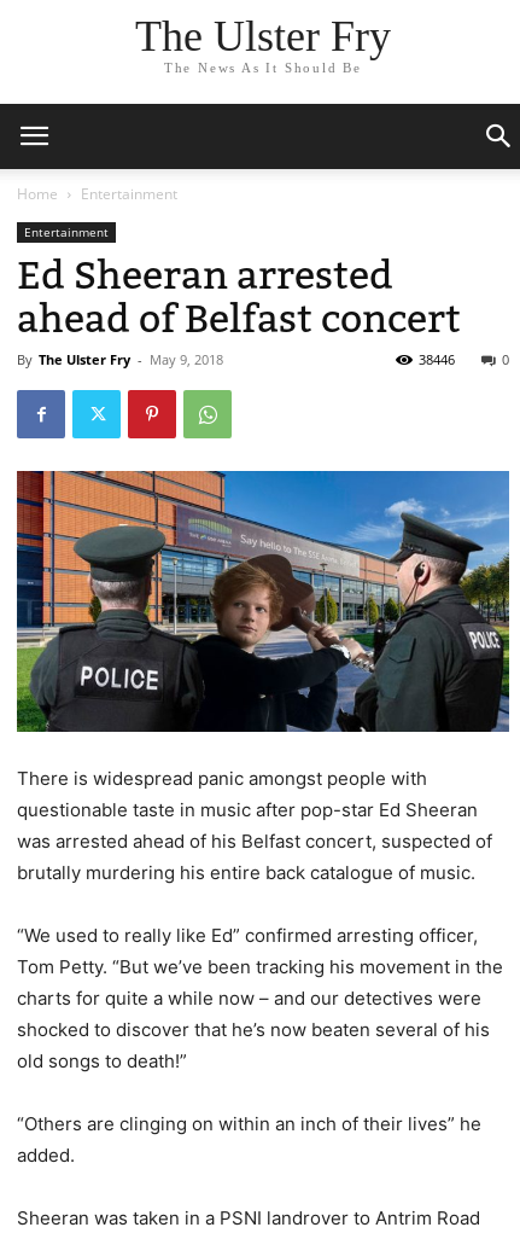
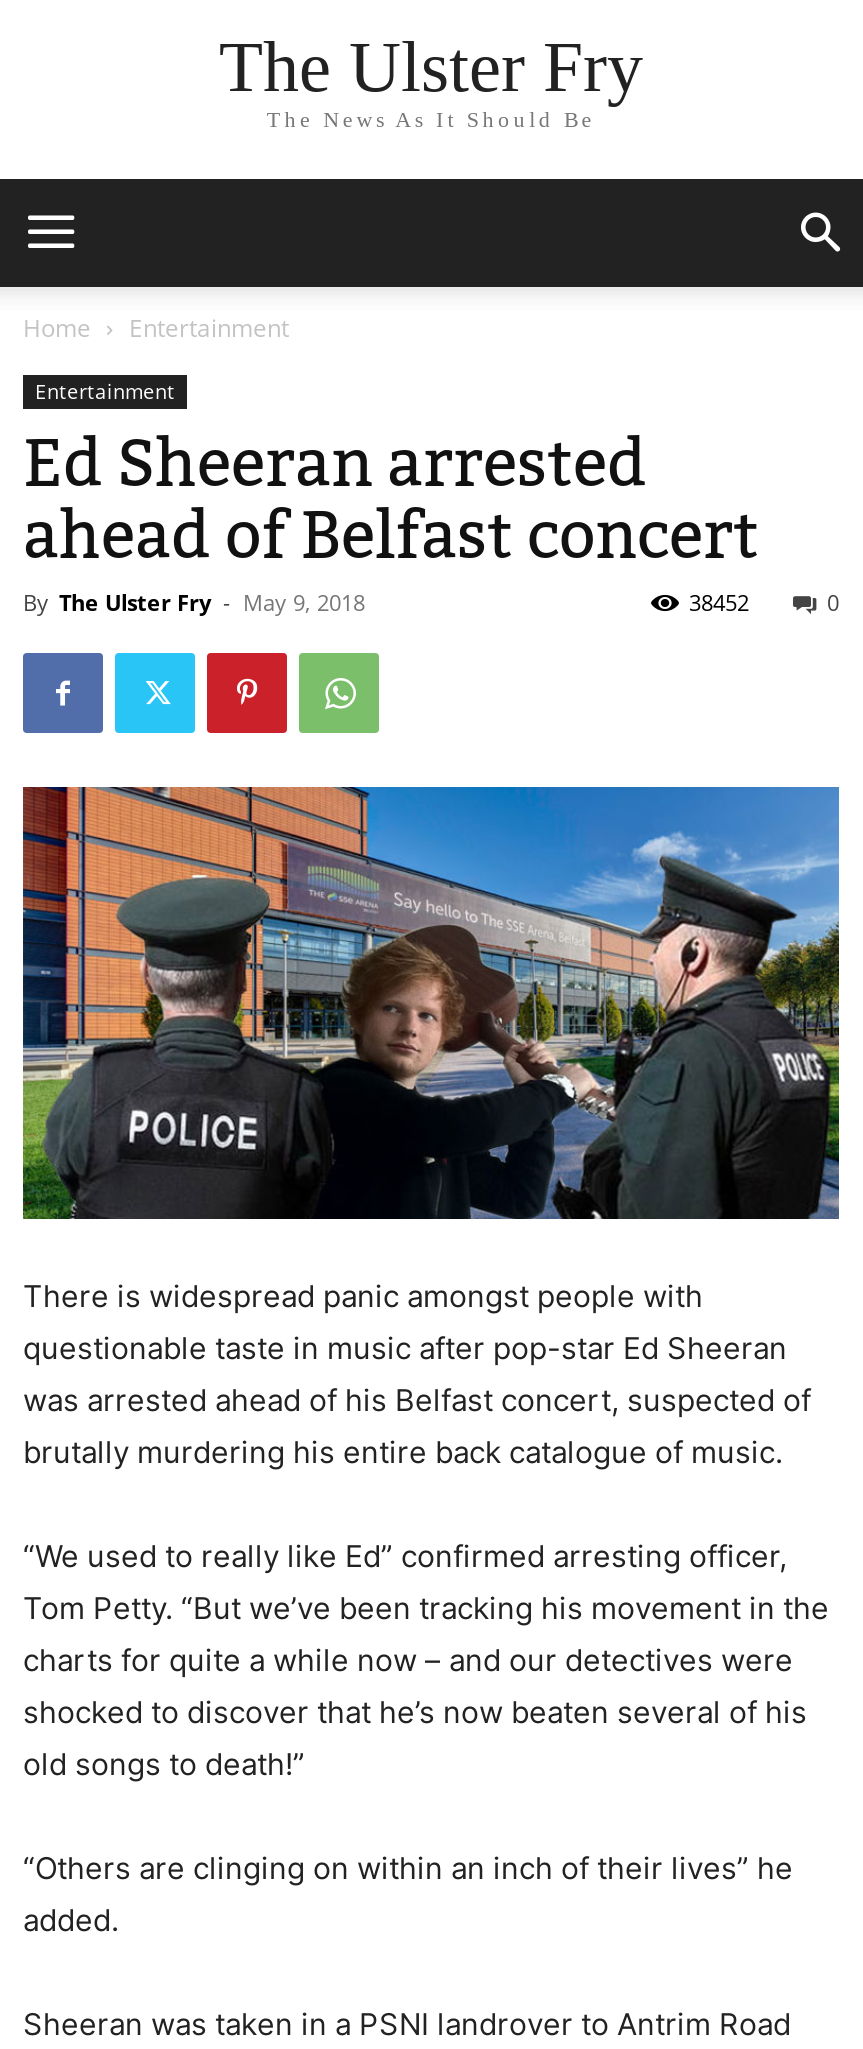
- 38446
+ 38452
